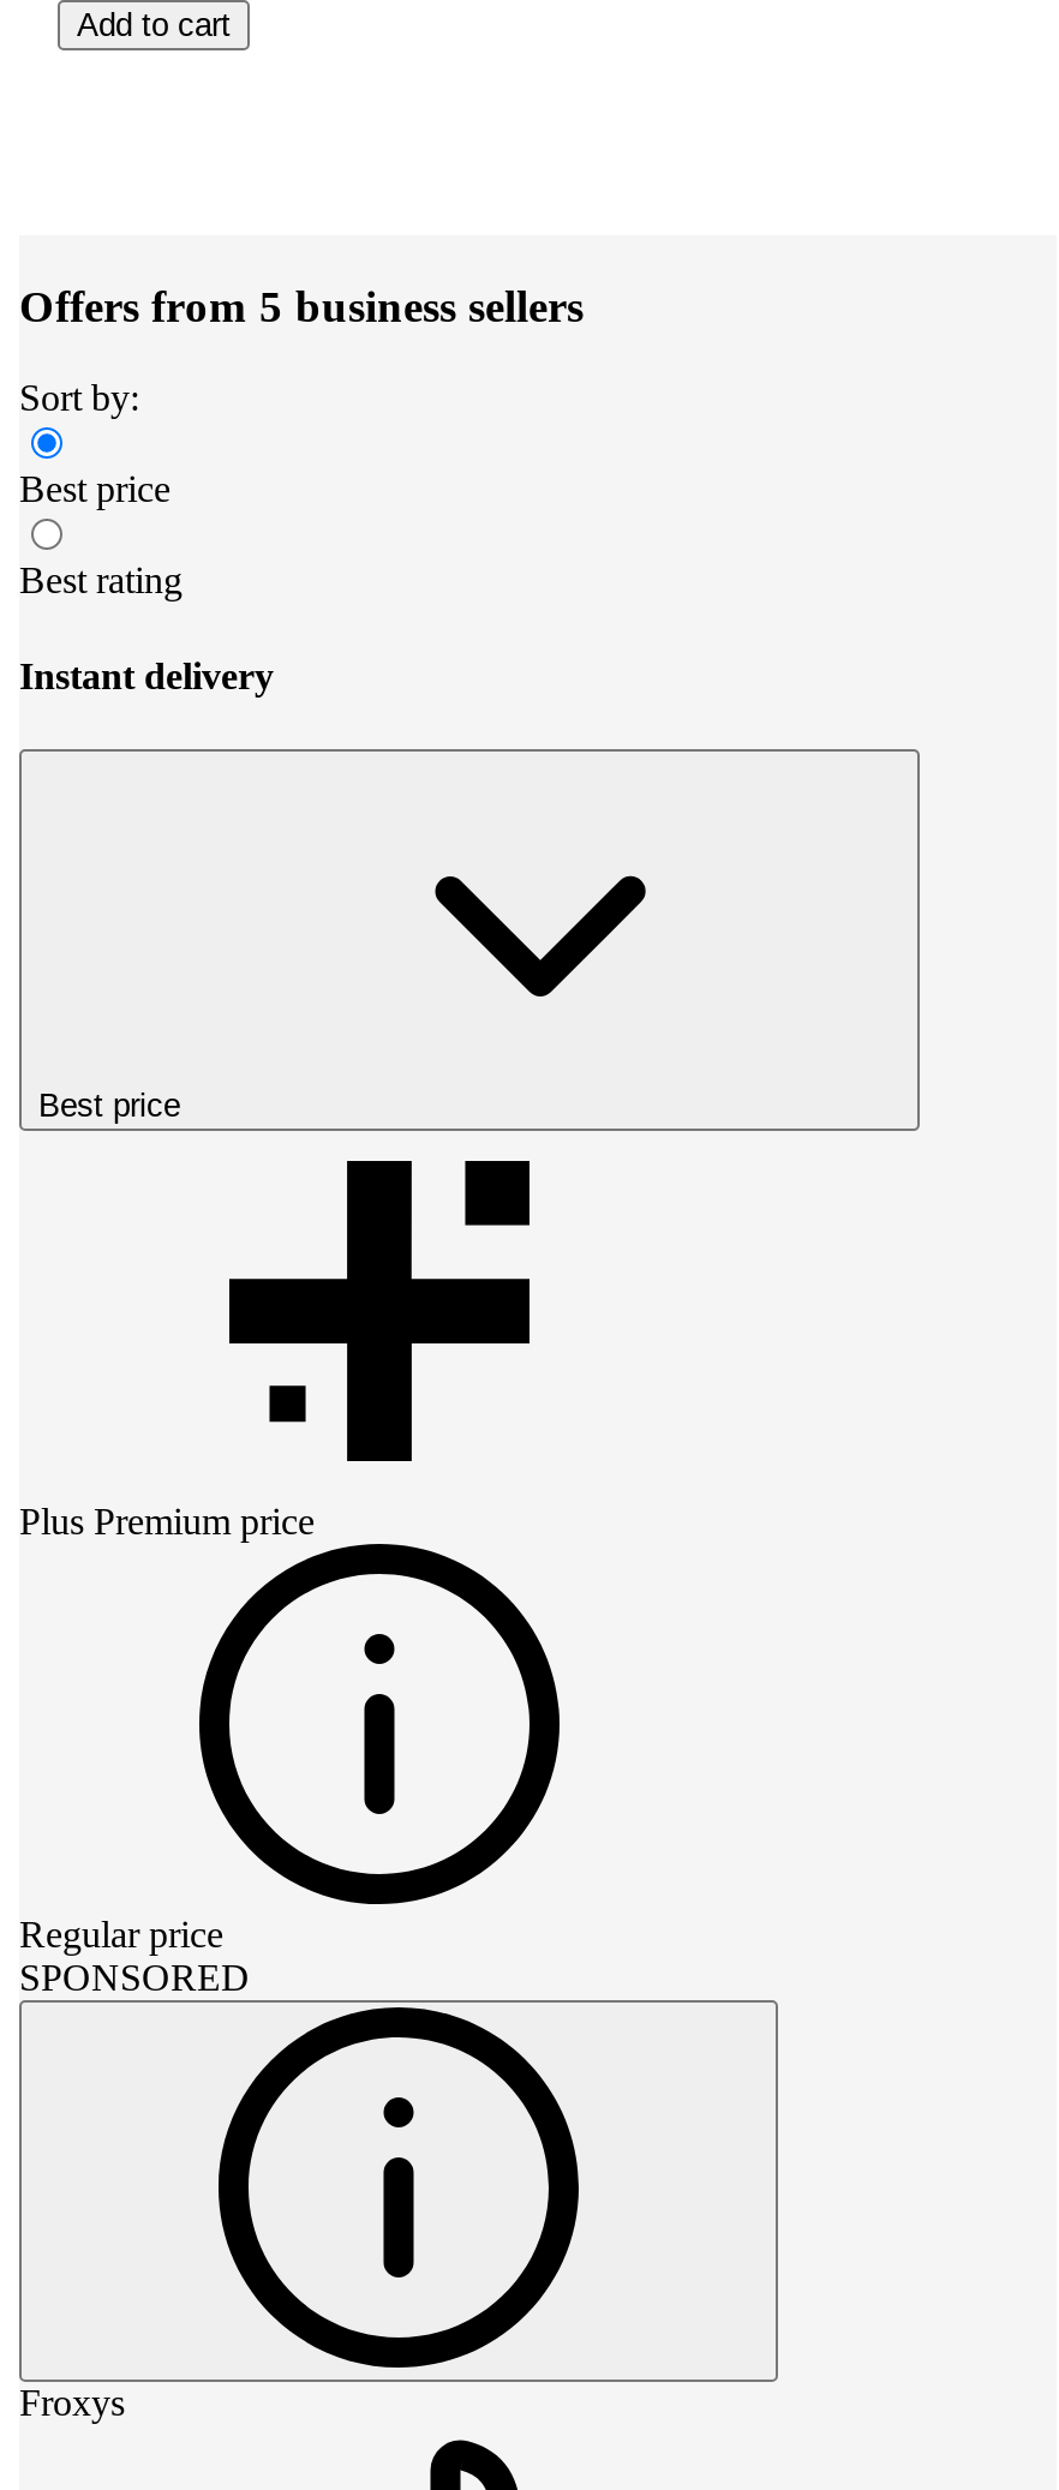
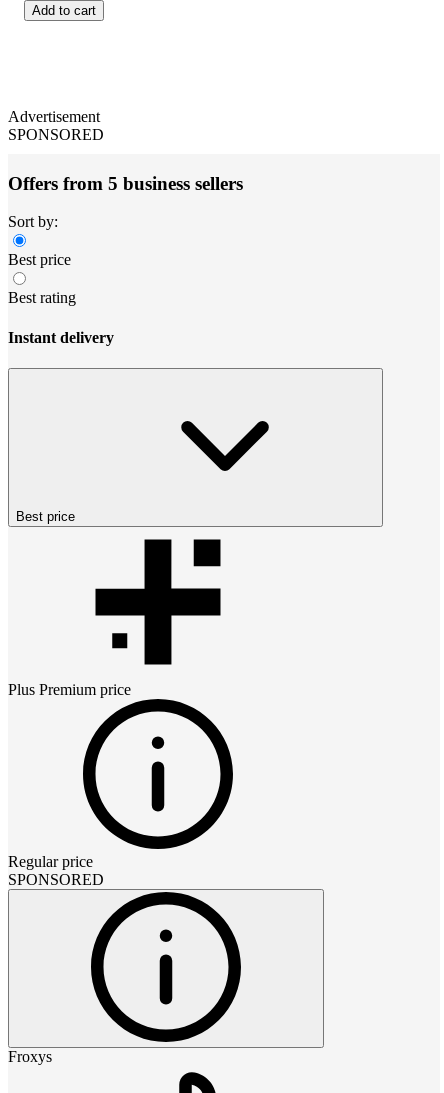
+ Advertisement
+ SPONSORED
